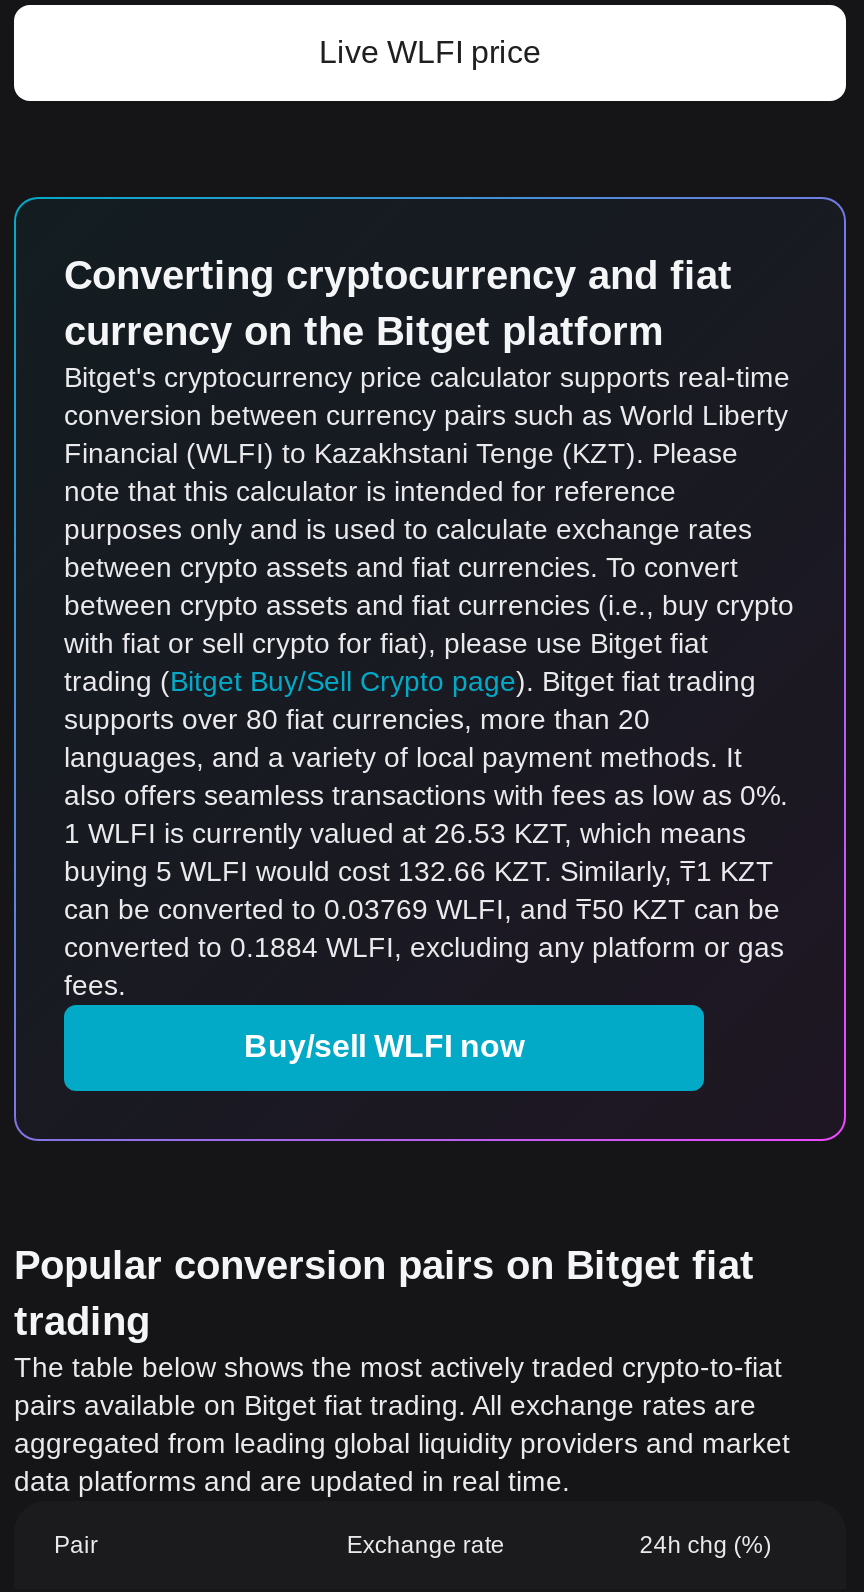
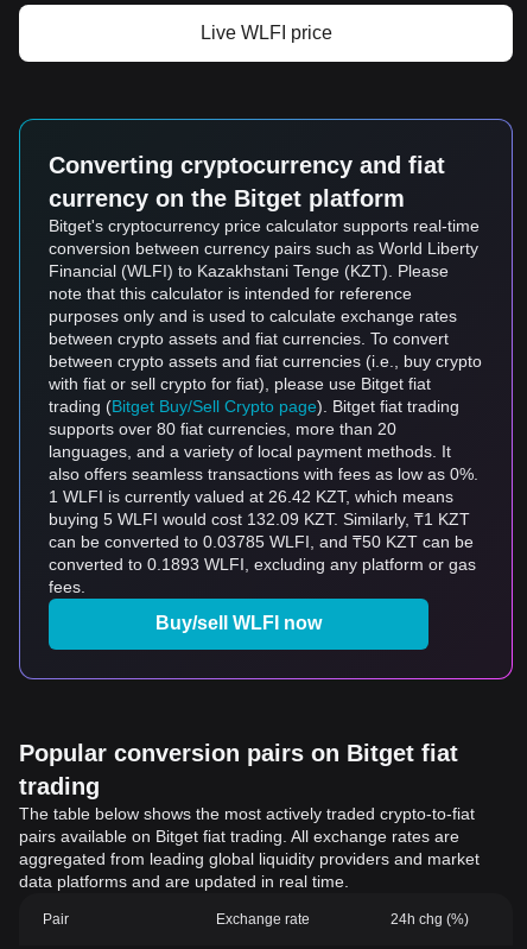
- 1 WLFI is currently valued at 26.53 KZT, which means
+ 1 WLFI is currently valued at 26.42 KZT, which means

- buying 5 WLFI would cost 132.66 KZT. Similarly, ₸1 KZT
+ buying 5 WLFI would cost 132.09 KZT. Similarly, ₸1 KZT

- can be converted to 0.03769 WLFI, and ₸50 KZT can be
+ can be converted to 0.03785 WLFI, and ₸50 KZT can be

- converted to 0.1884 WLFI, excluding any platform or gas
+ converted to 0.1893 WLFI, excluding any platform or gas
